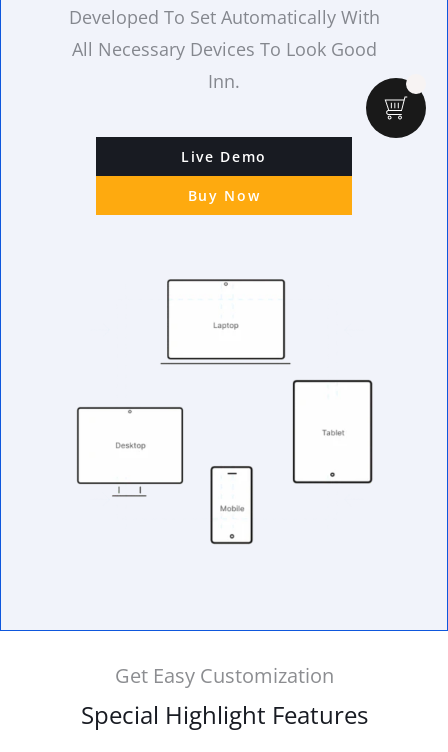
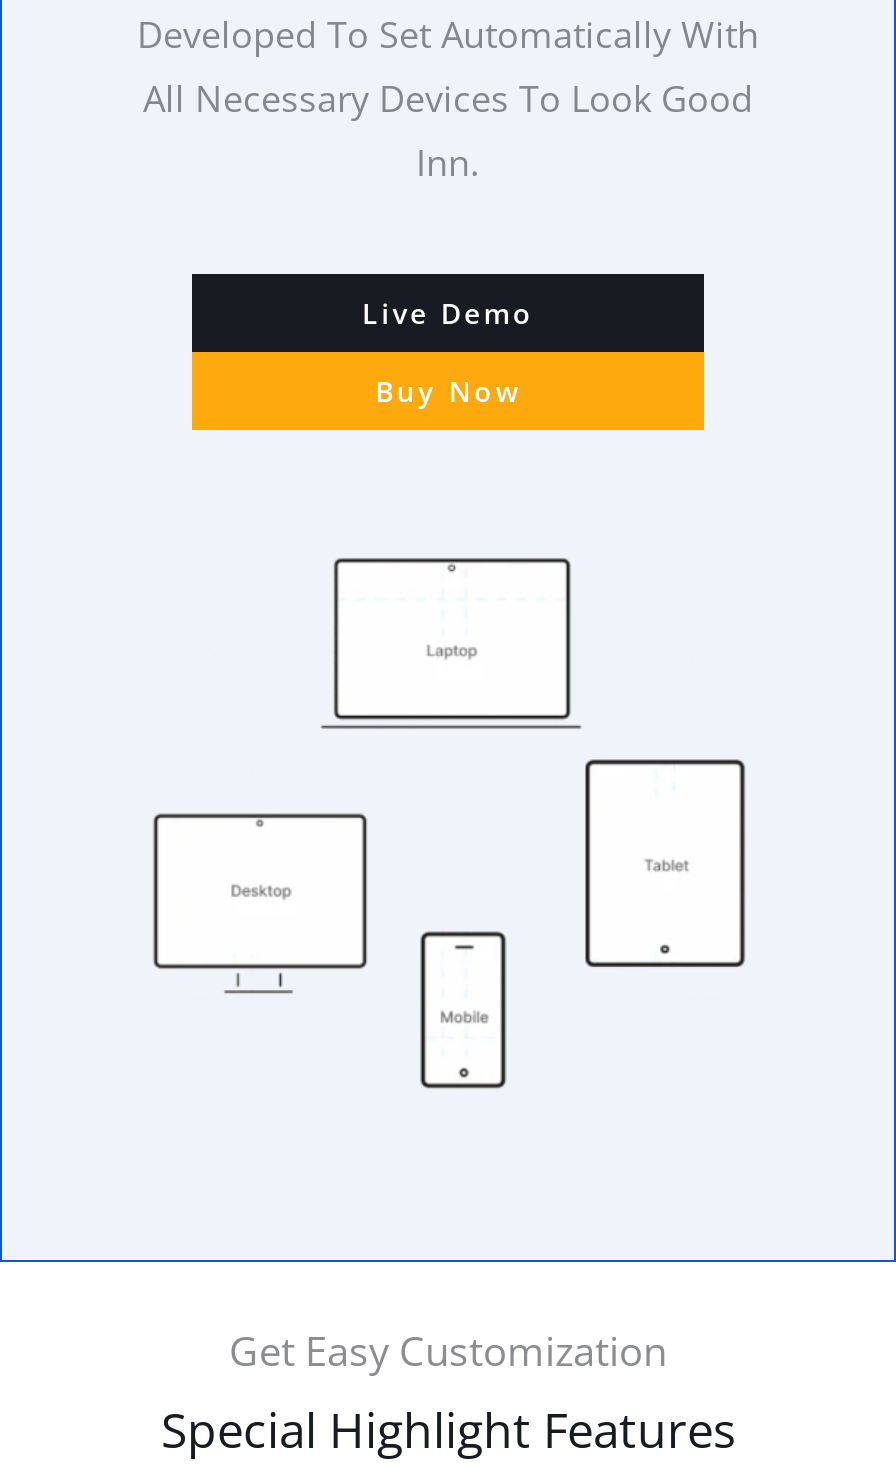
- [image]
